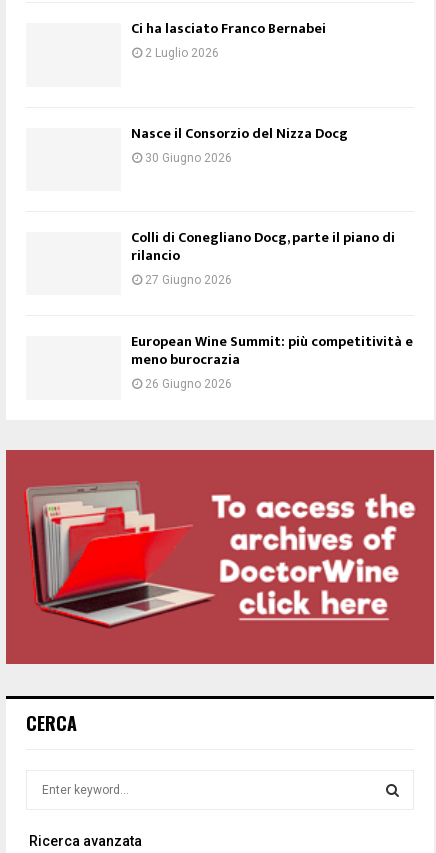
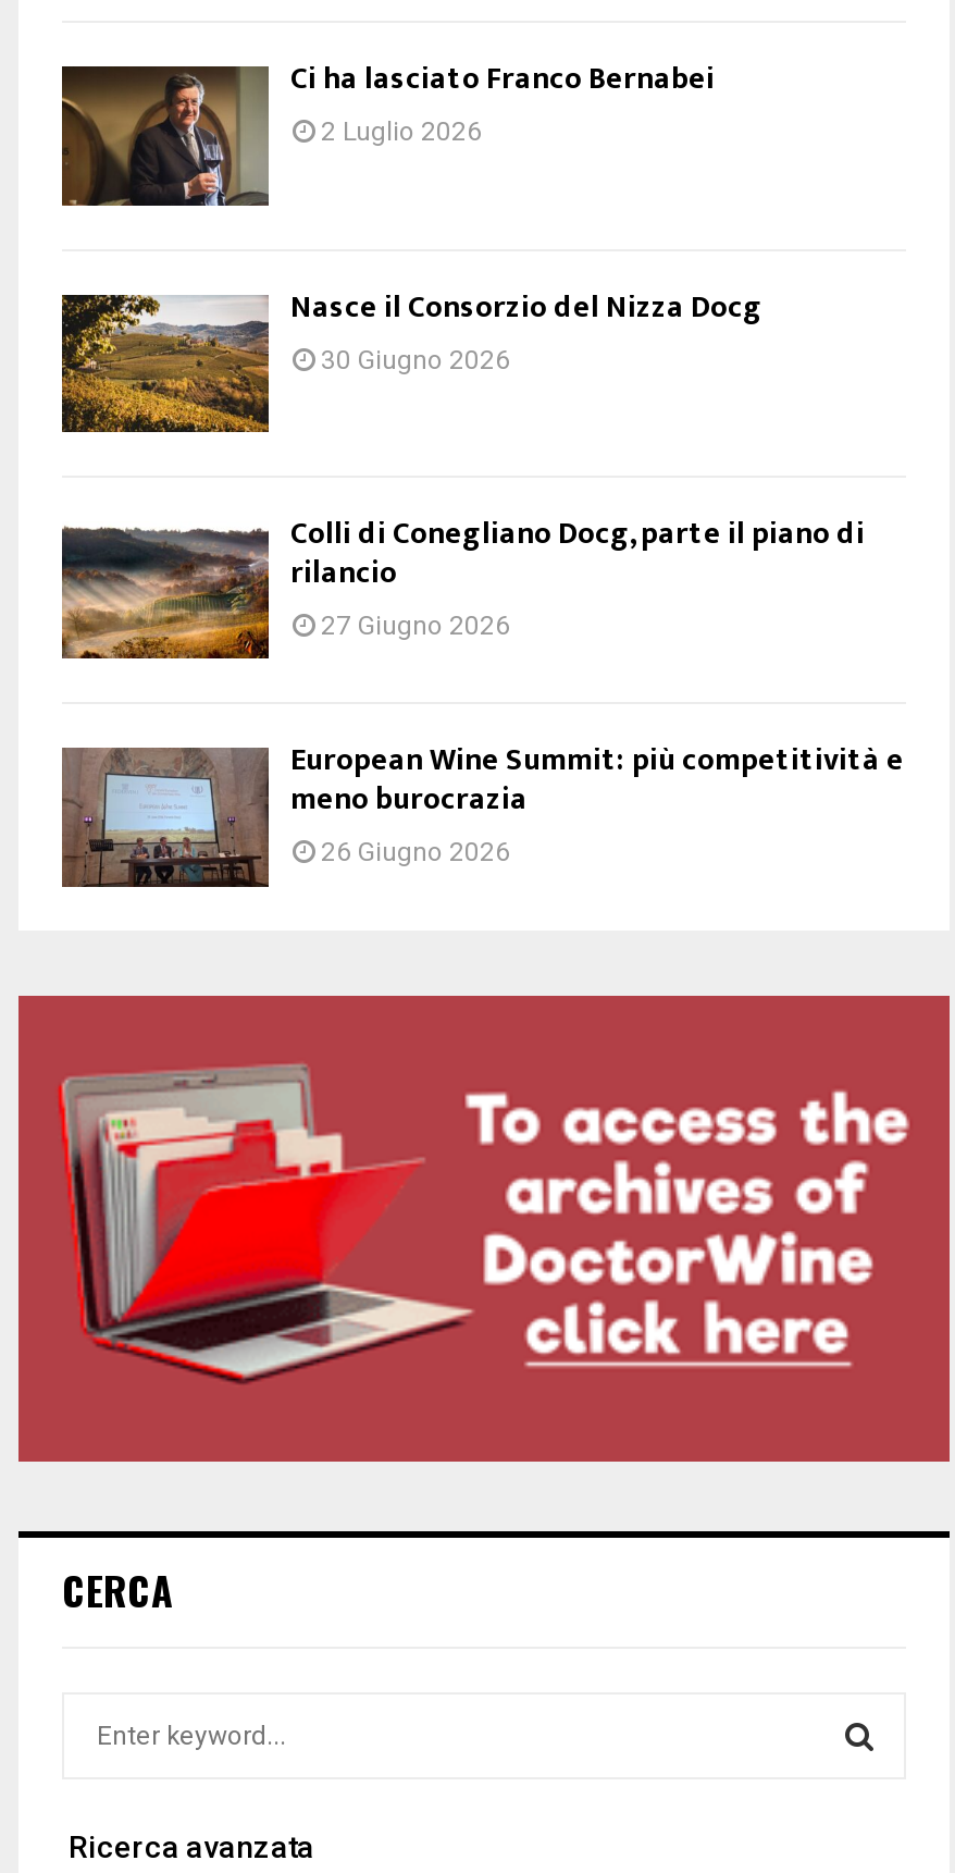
+ [image]

+ [image]

+ [image]

+ [image]
